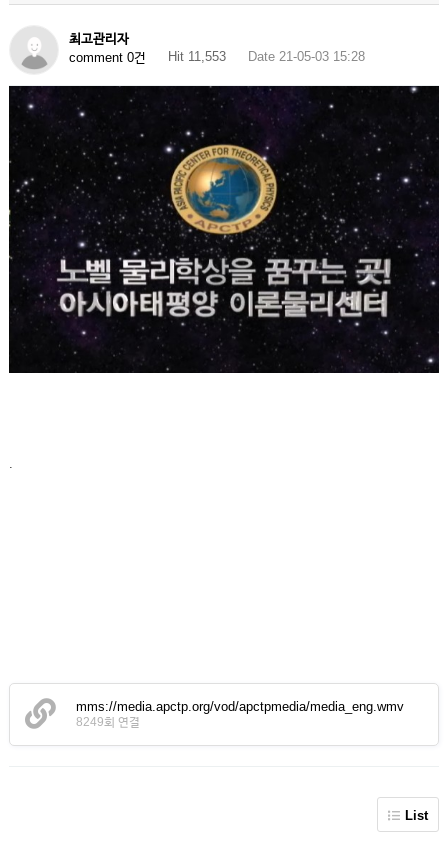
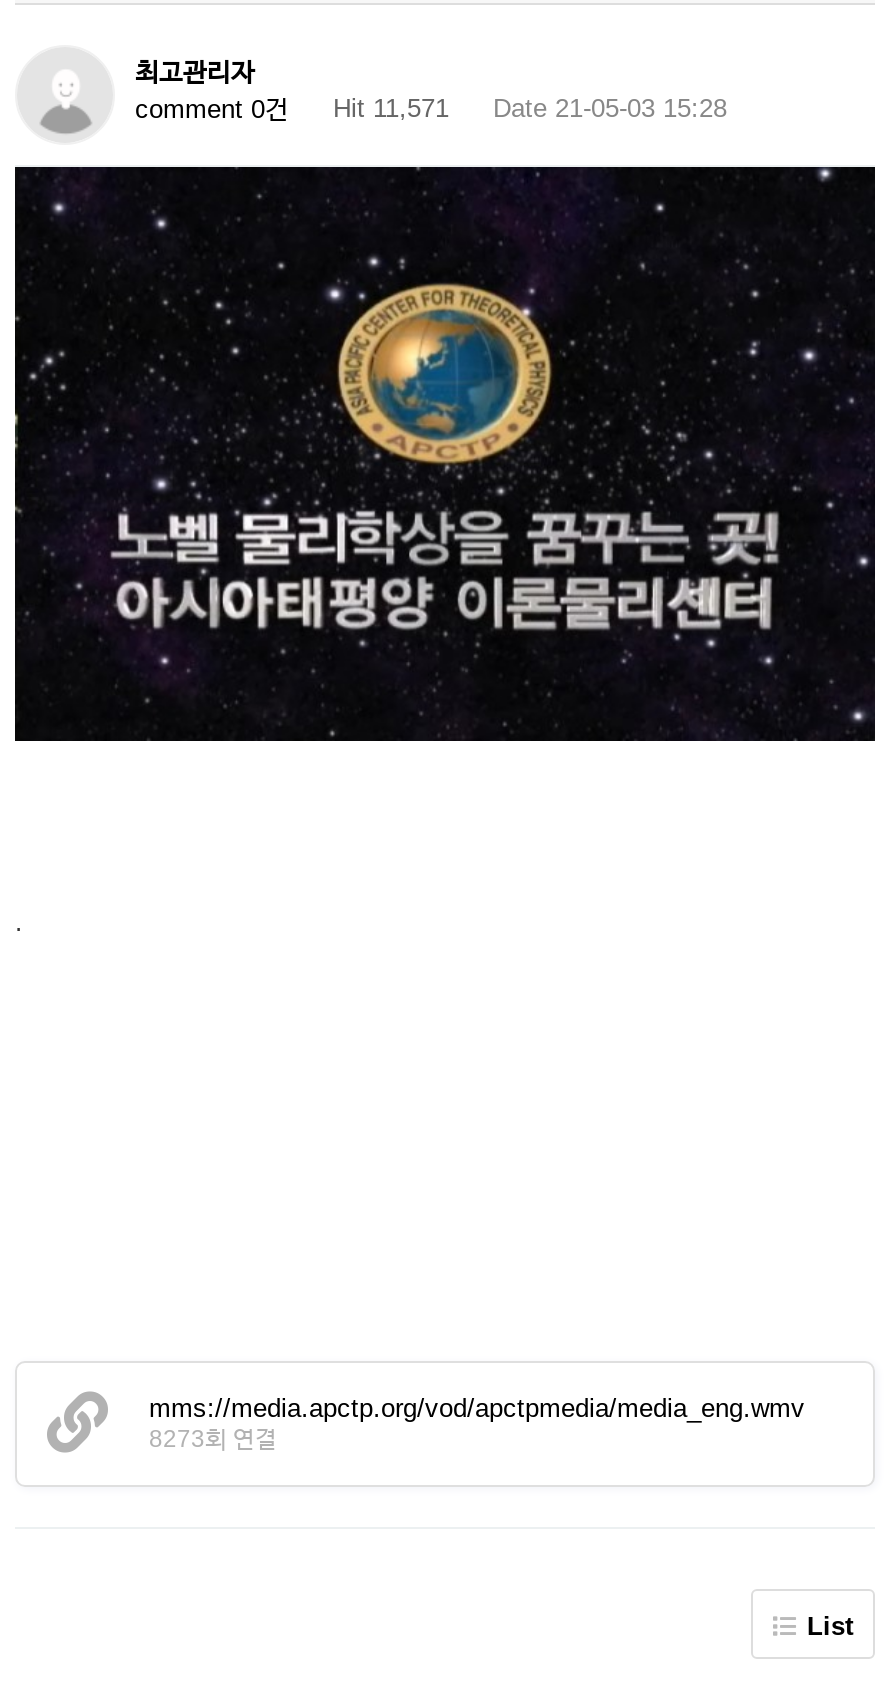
- comment 0건 Hit 11,553 Date 21-05-03 15:28
+ comment 0건 Hit 11,571 Date 21-05-03 15:28

- 8249회 연결
+ 8273회 연결
